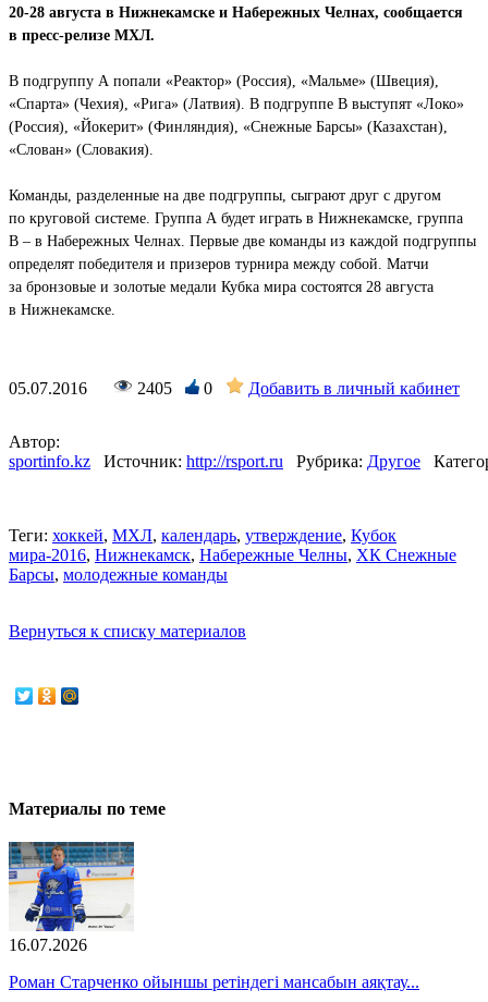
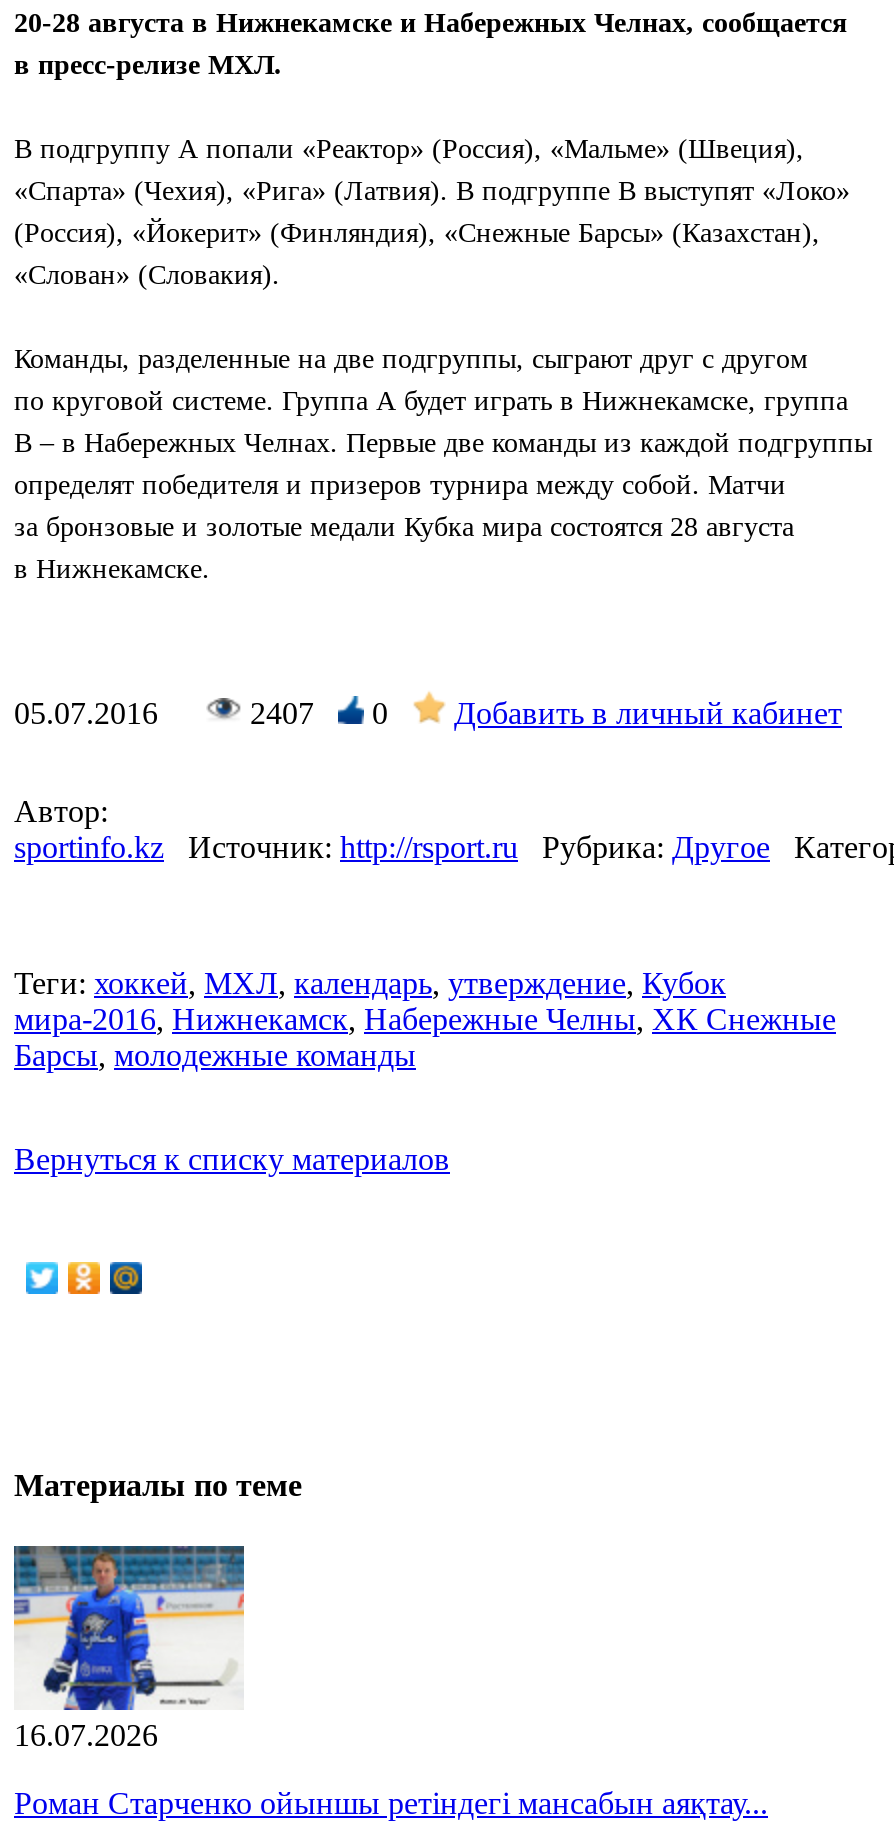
- 2405 0 Добавить в личный кабинет
+ 2407 0 Добавить в личный кабинет
